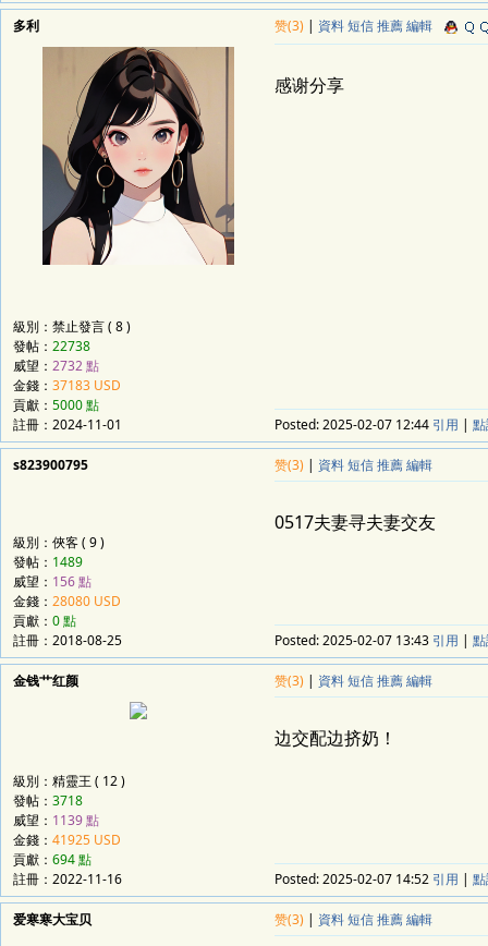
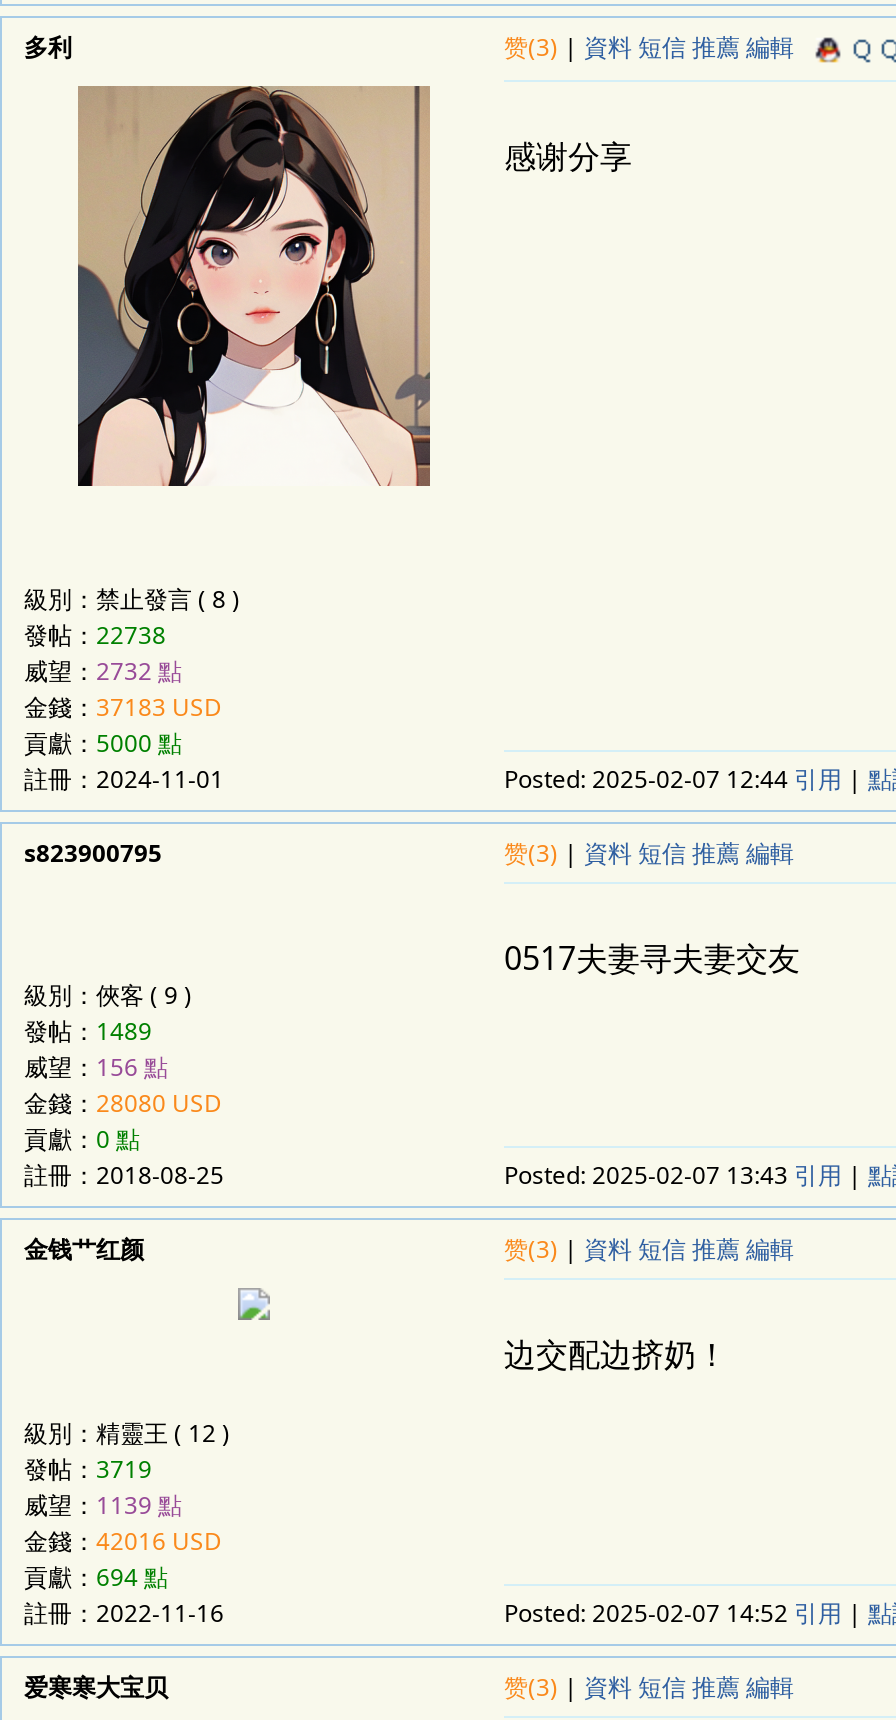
- 發帖：3718
+ 發帖：3719

- 金錢：41925 USD
+ 金錢：42016 USD
